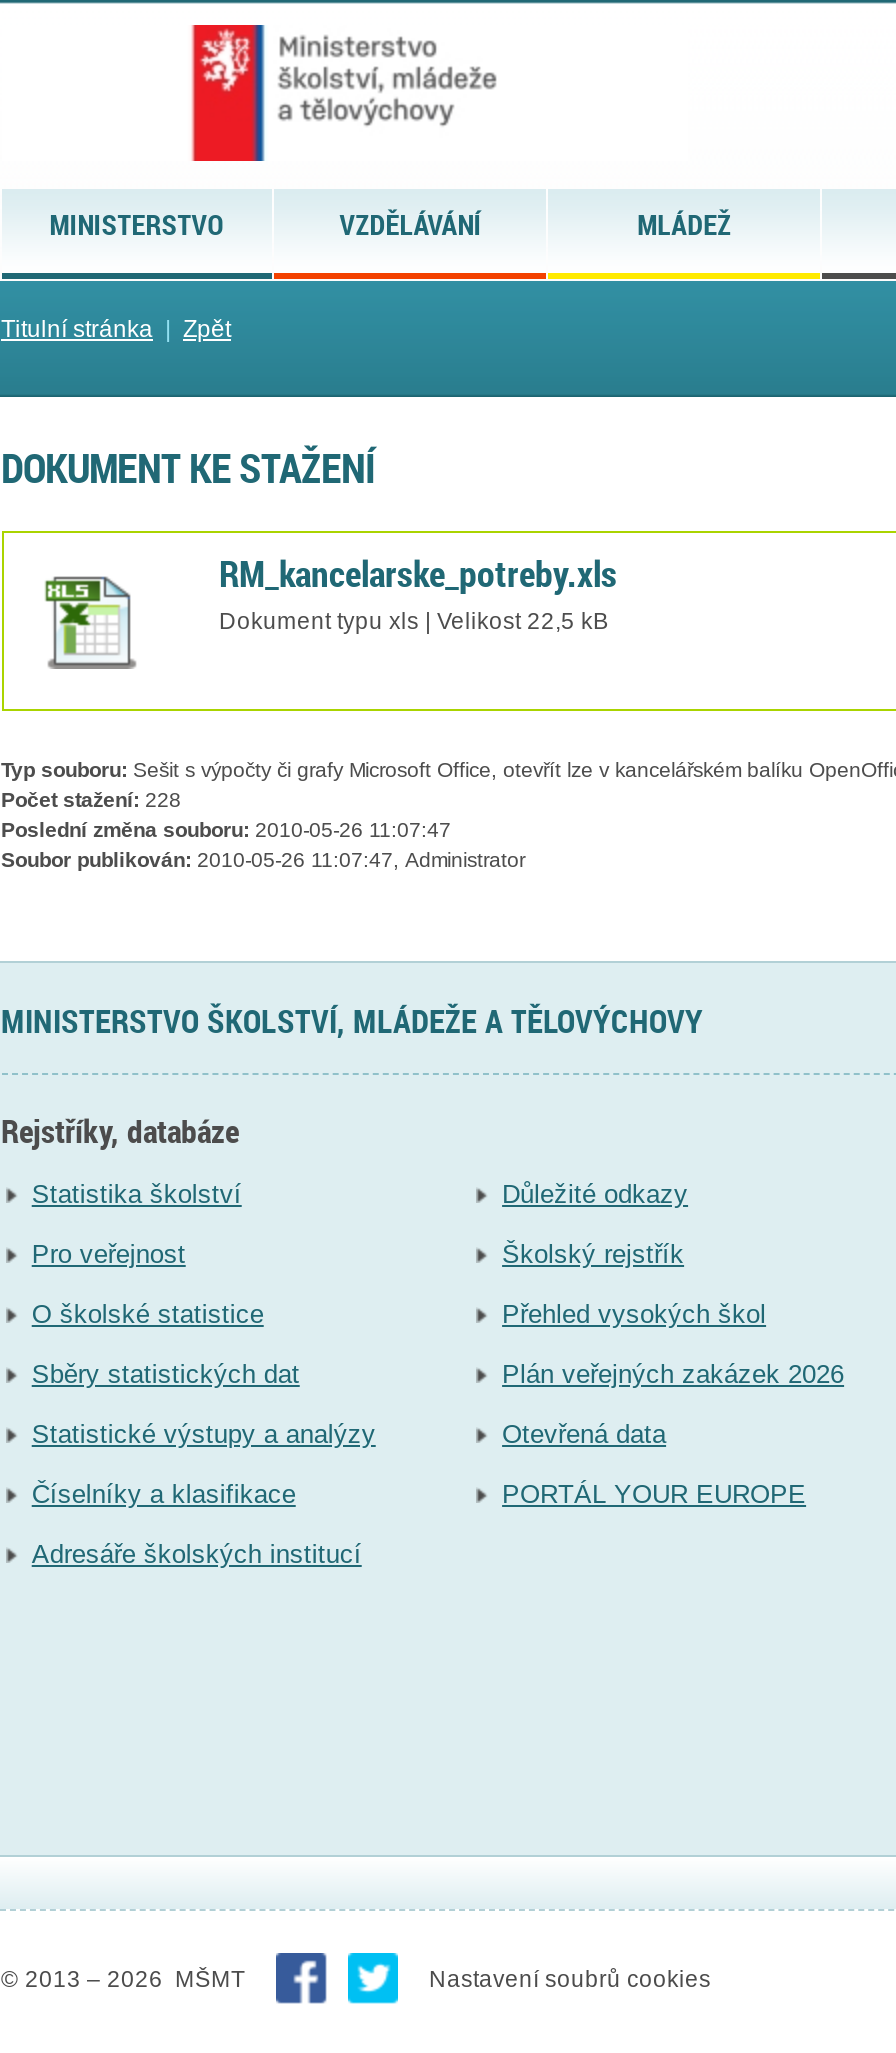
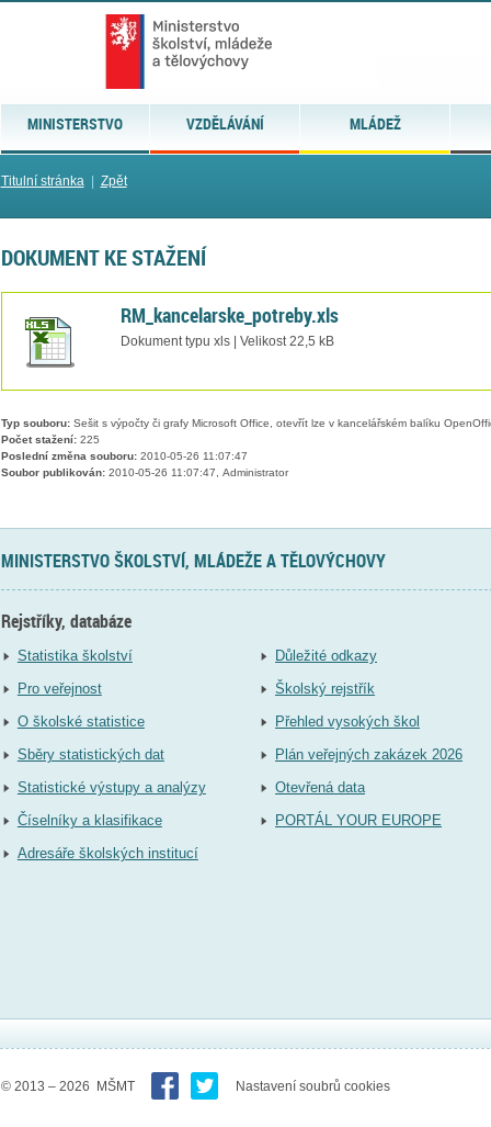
- Počet stažení: 228
+ Počet stažení: 225
